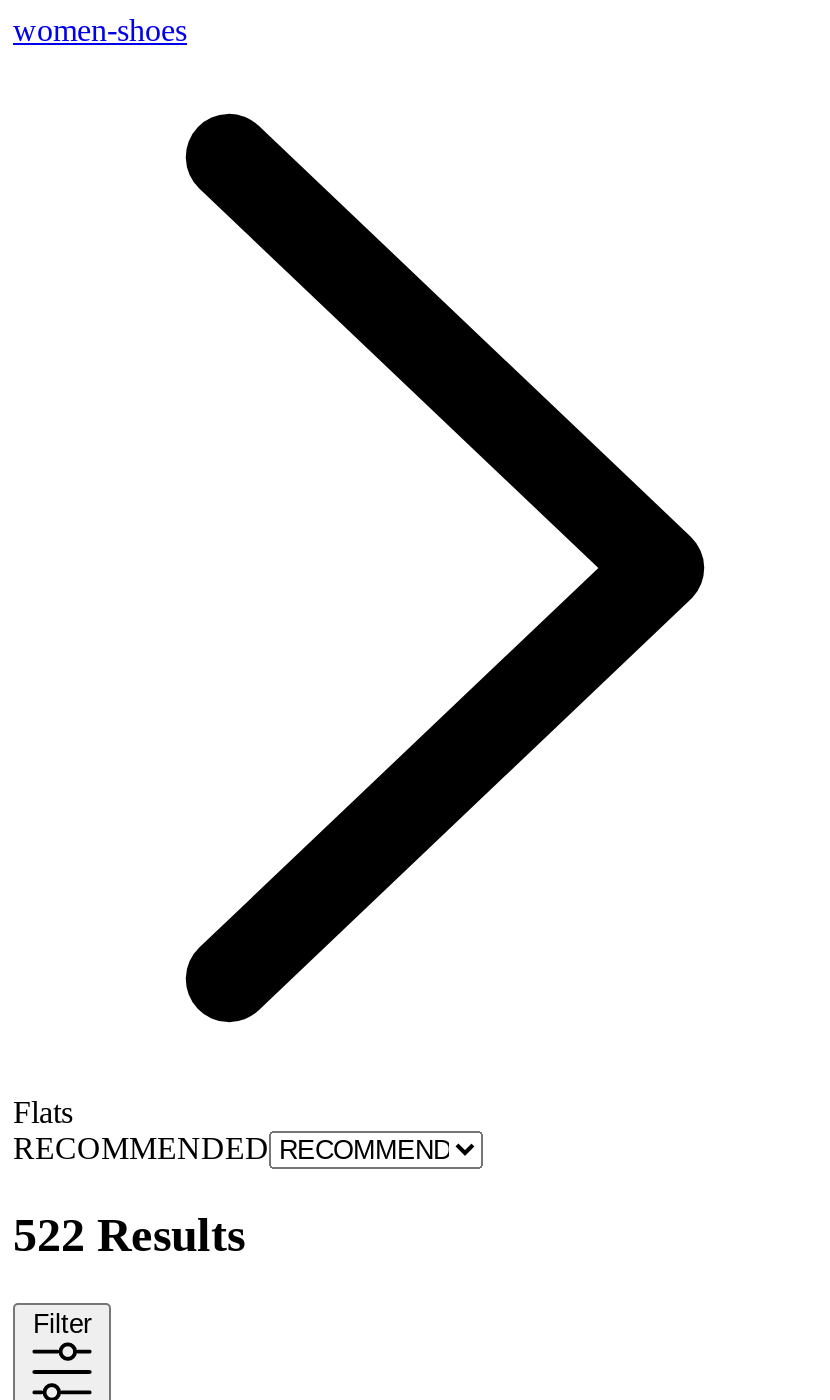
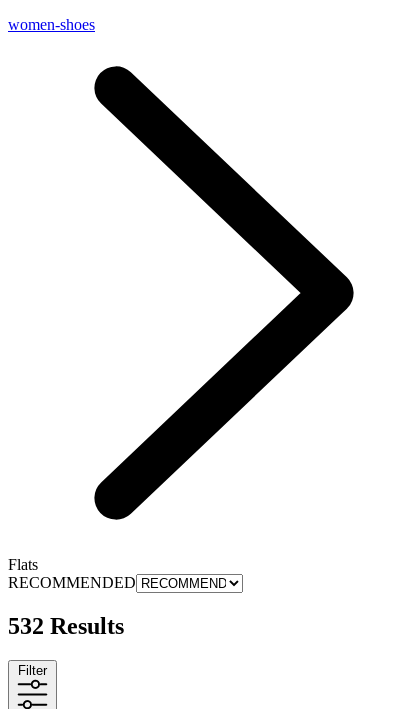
- 522 Results
+ 532 Results
